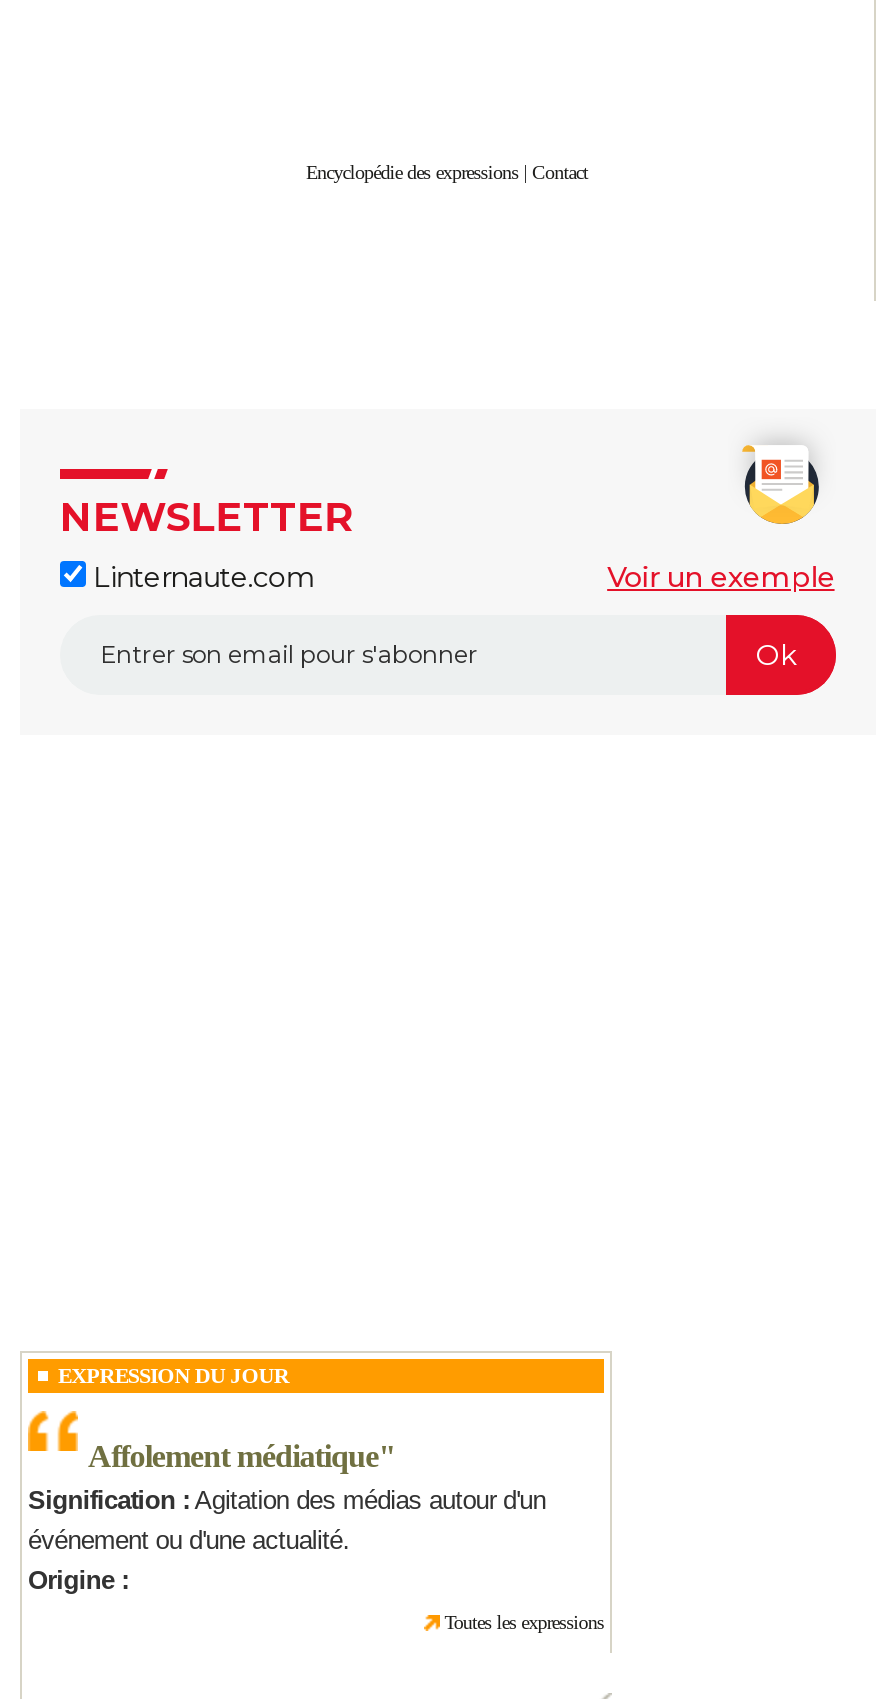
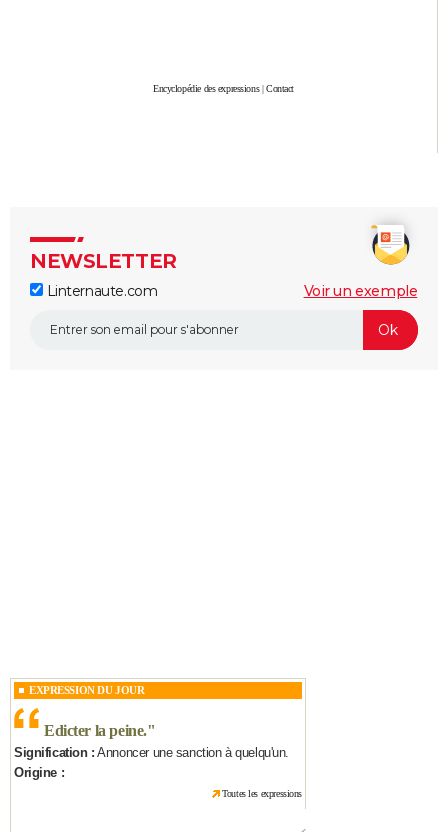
- Affolement médiatique"
- Signification : Agitation des médias autour d'un
- événement ou d'une actualité.
+ Edicter la peine. "
+ Signification : Annoncer une sanction à quelqu'un.
